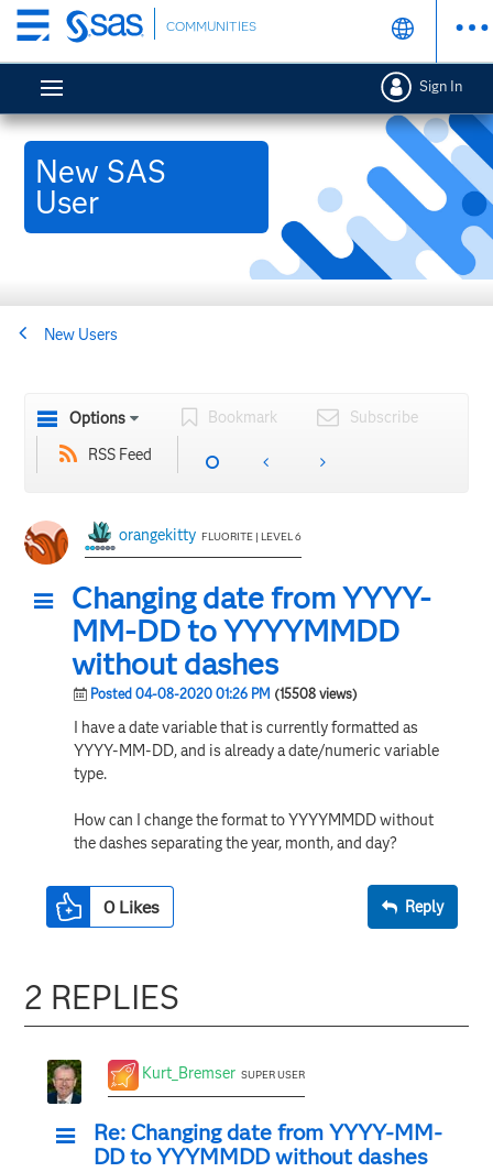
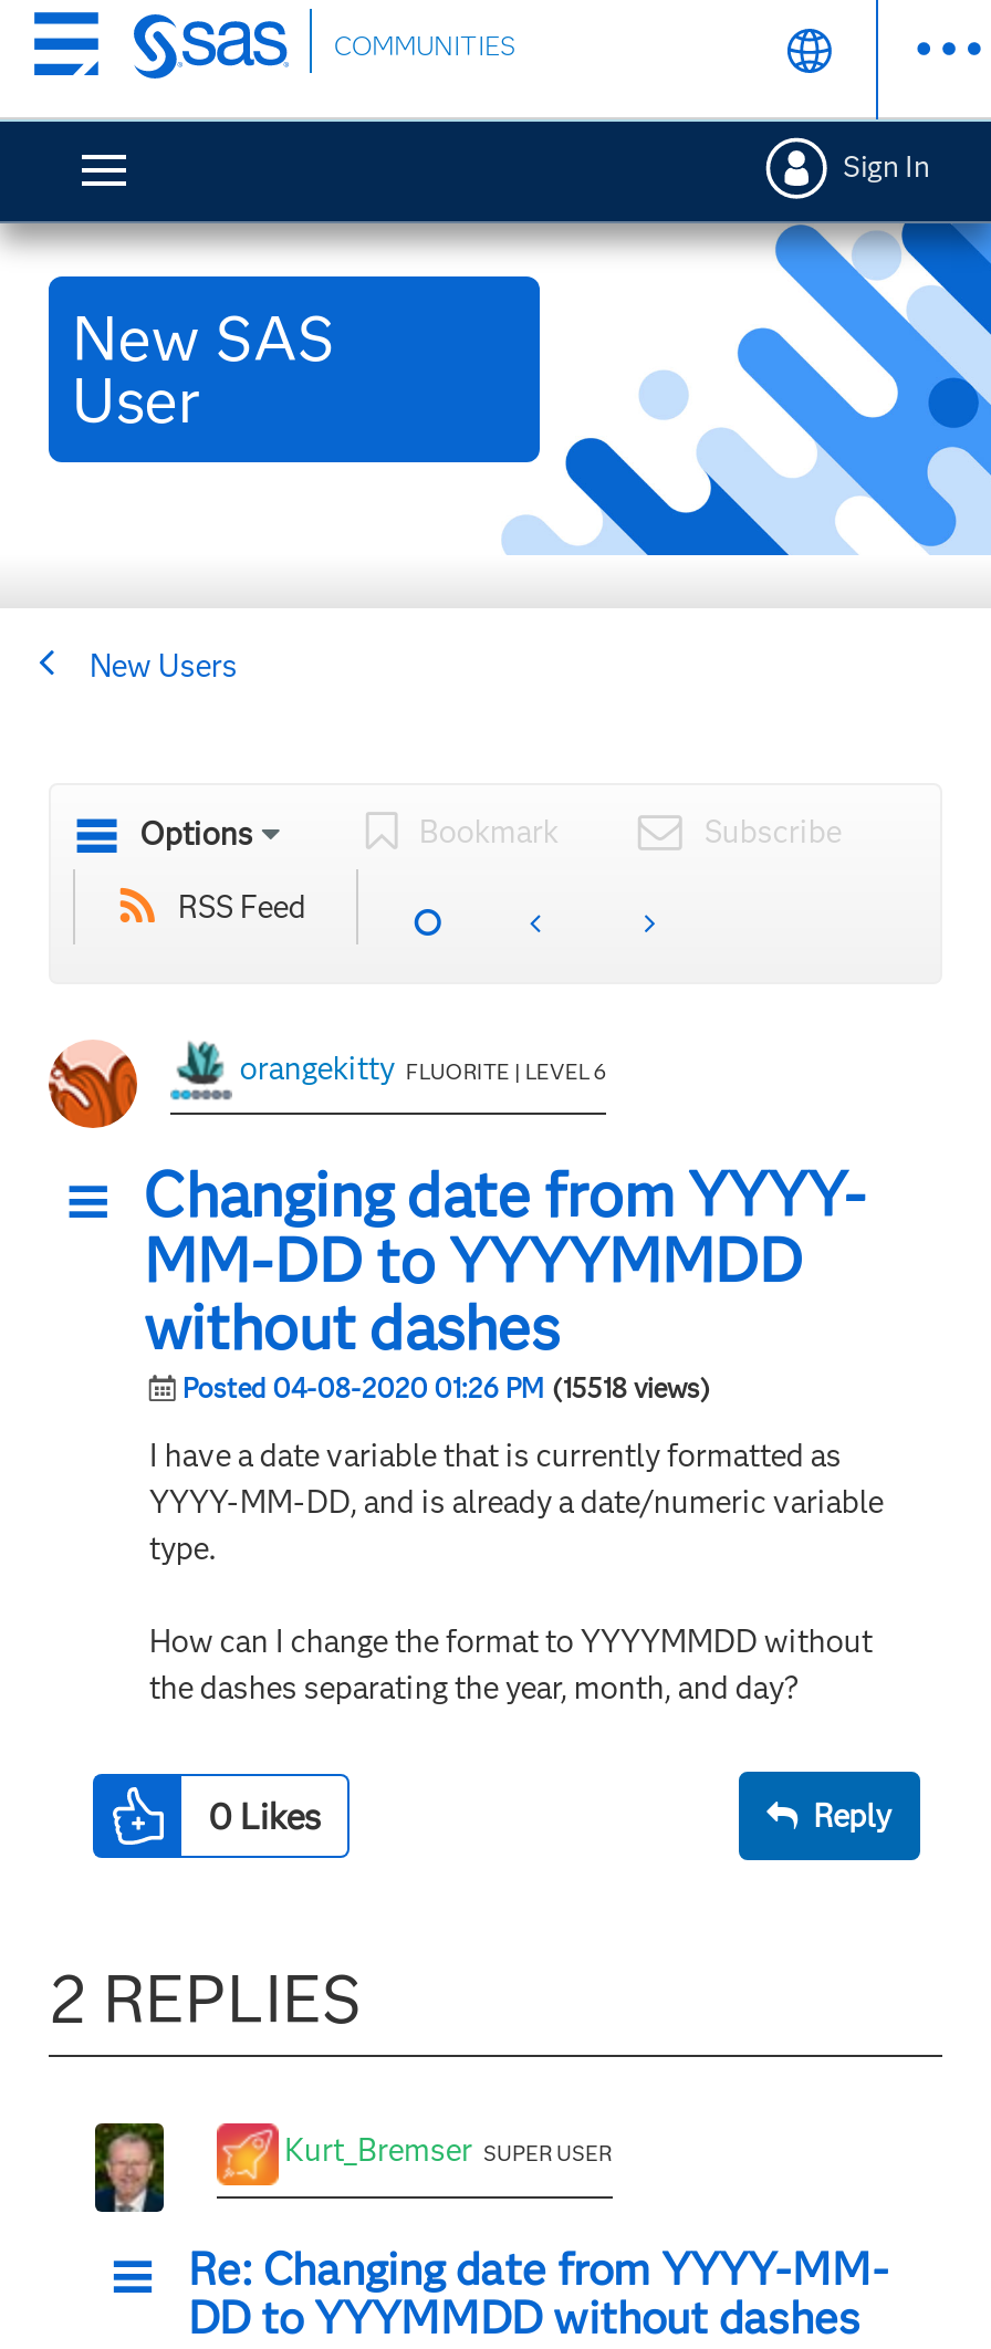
- Posted 04-08-2020 01:26 PM (15508 views)
+ Posted 04-08-2020 01:26 PM (15518 views)
